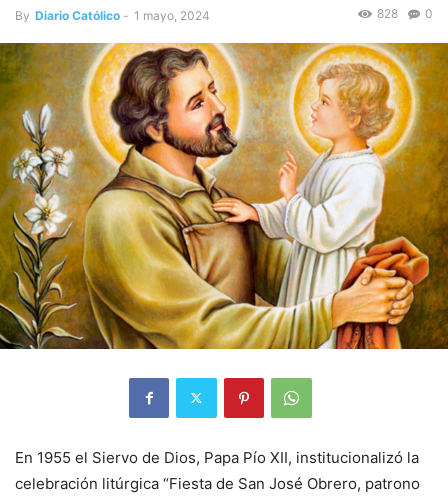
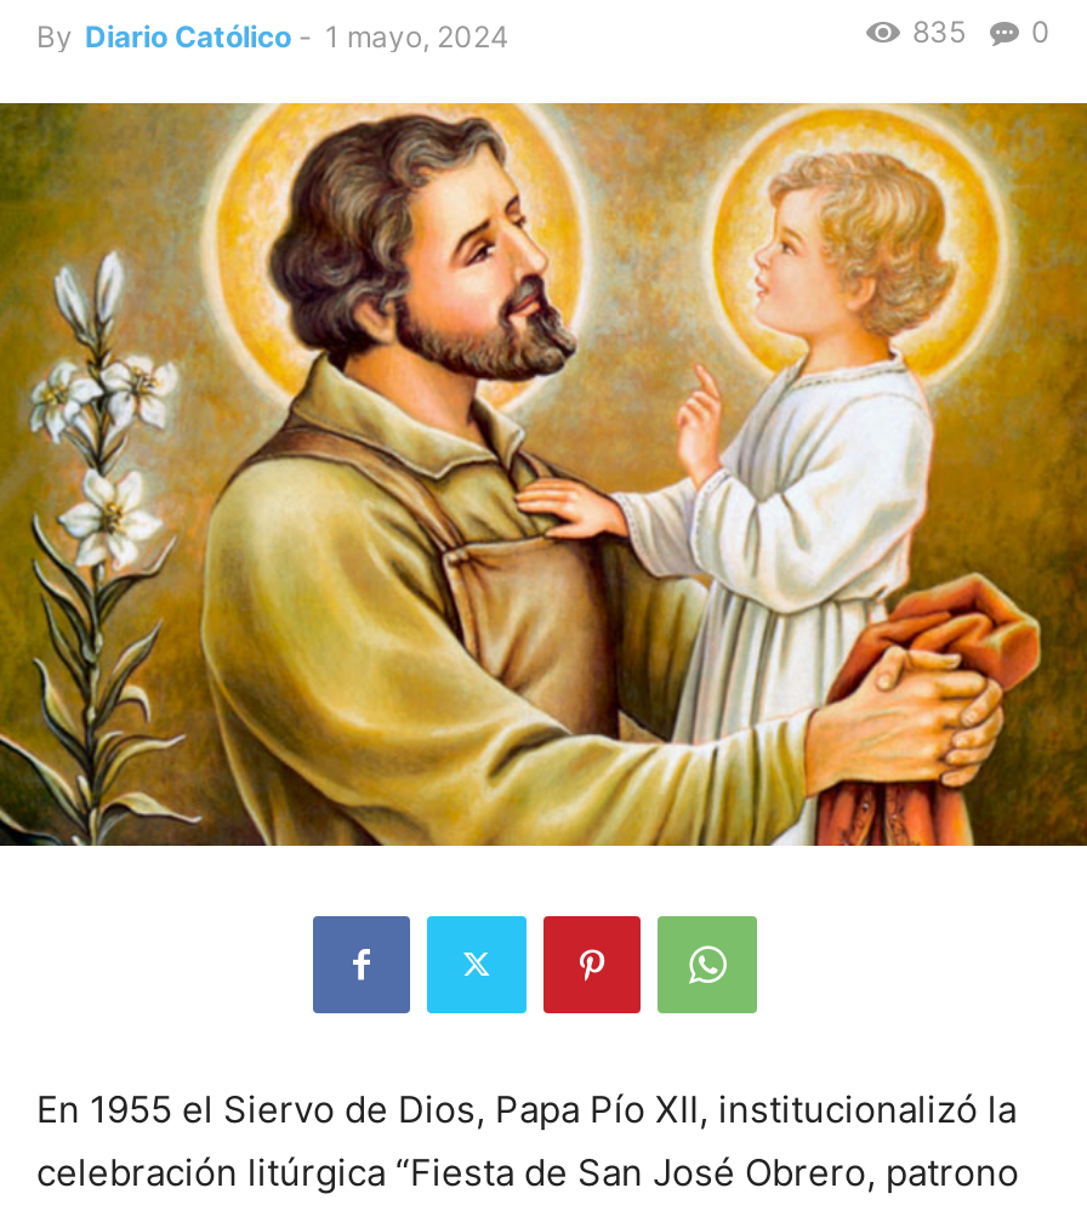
- 828 0
+ 835 0
